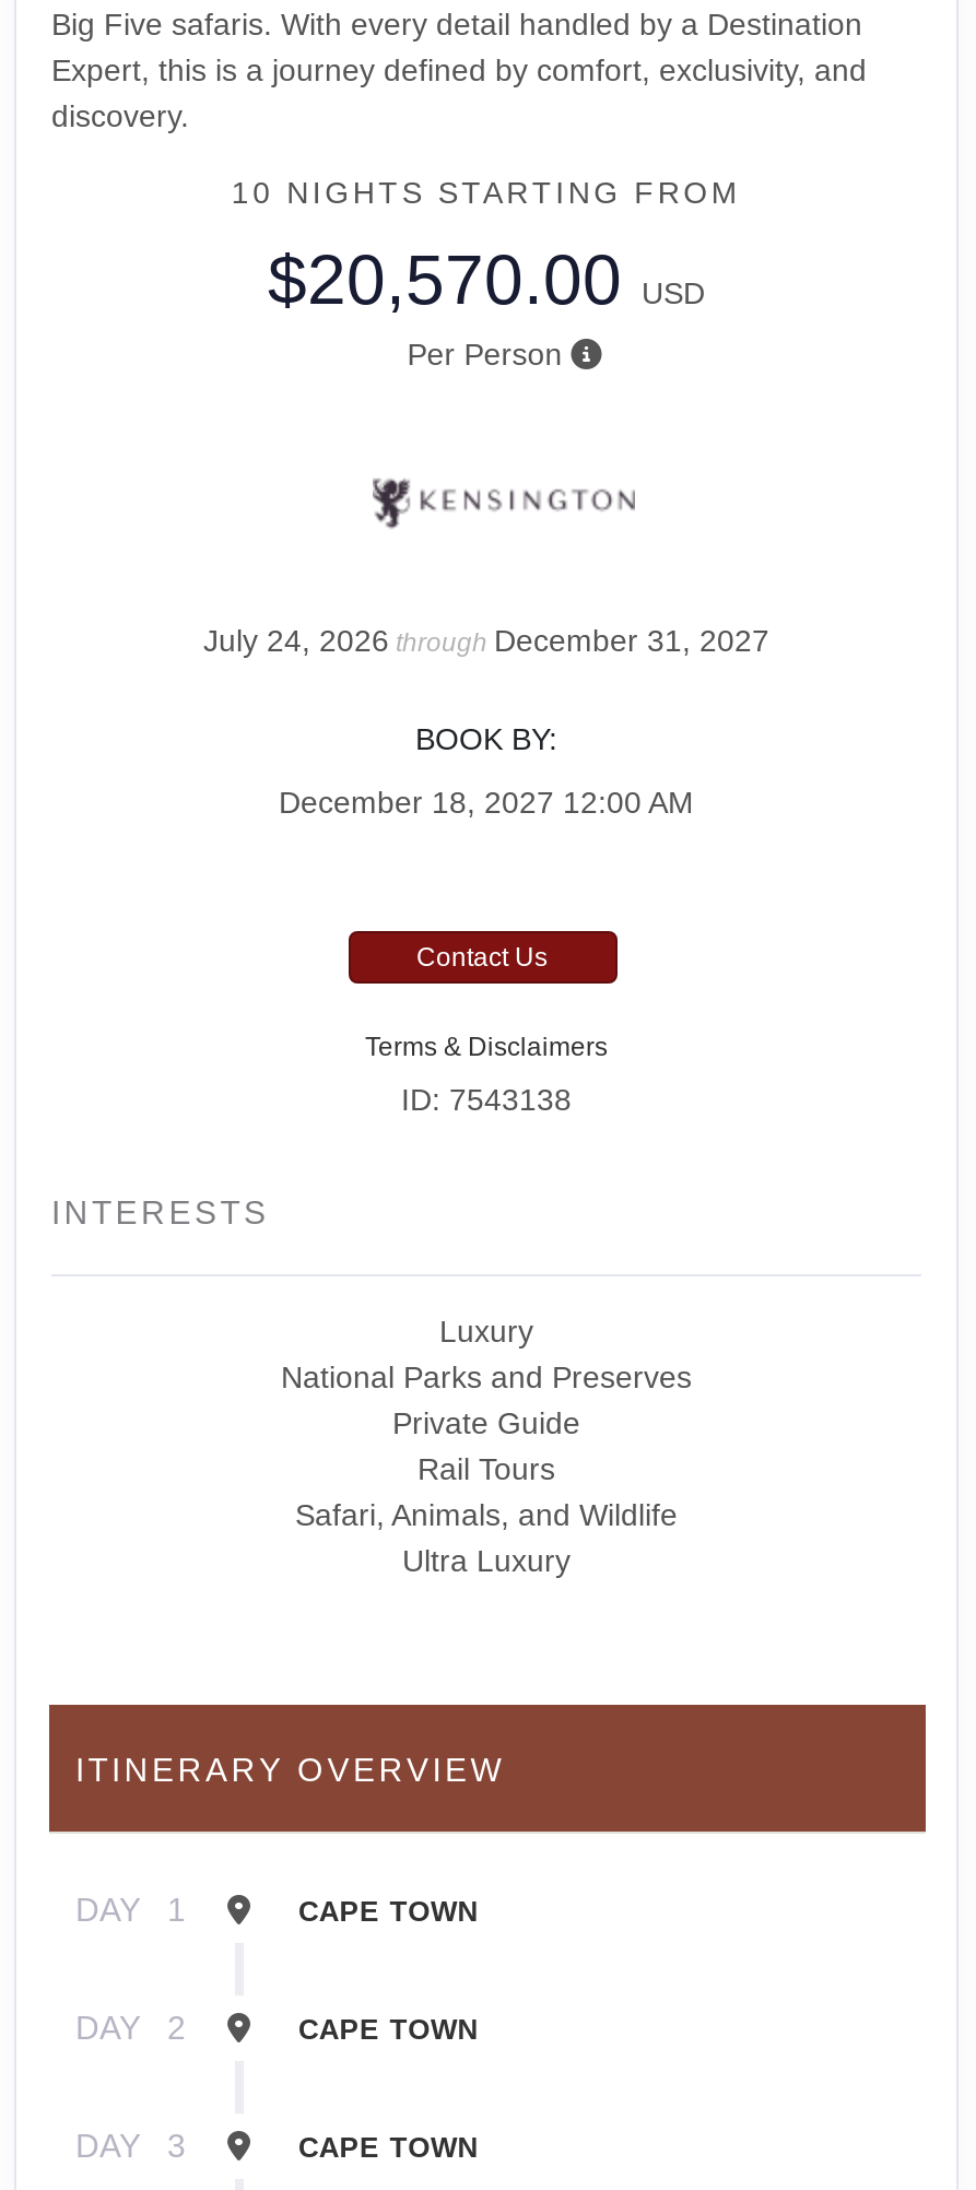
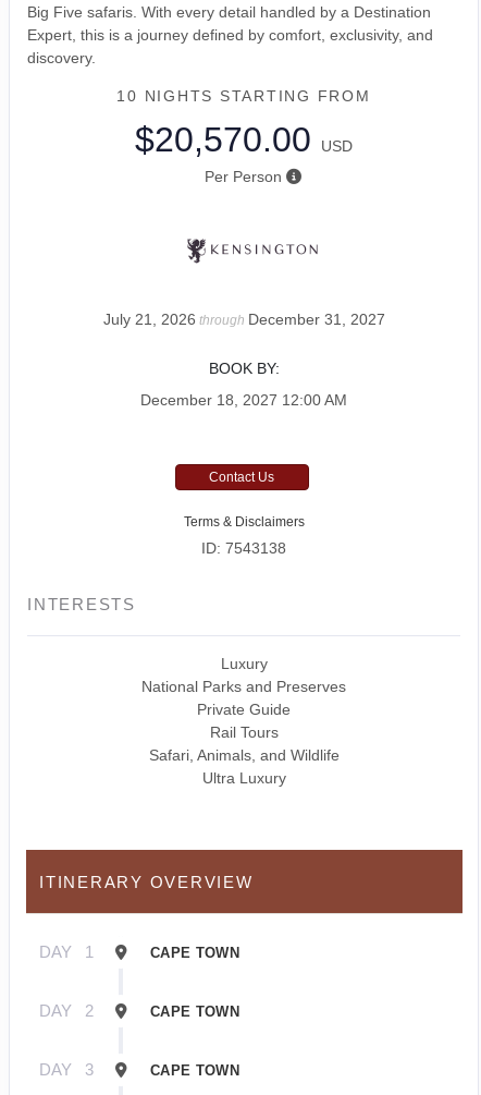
- July 24, 2026 through December 31, 2027
+ July 21, 2026 through December 31, 2027
